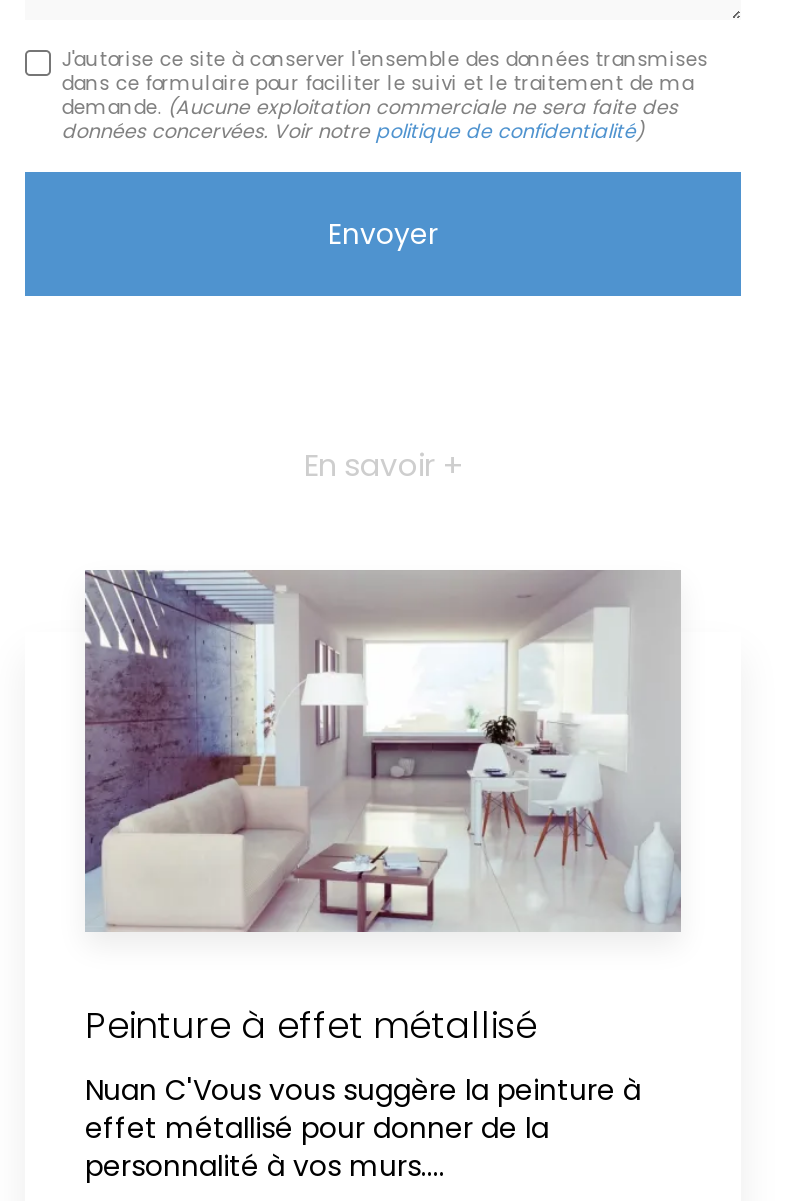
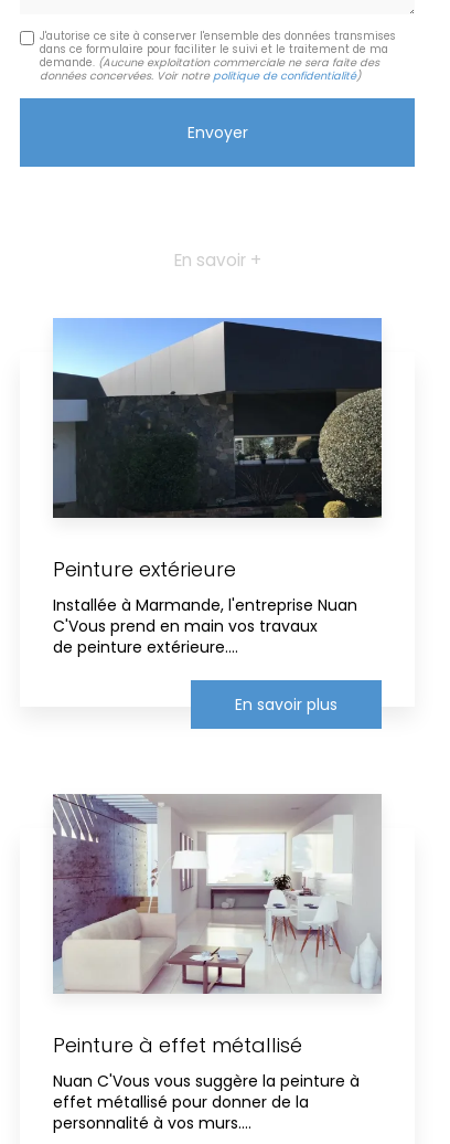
+ [image]
+ Peinture extérieure
+ Installée à Marmande, l'entreprise Nuan
+ C'Vous prend en main vos travaux
+ de peinture extérieure....
+ En savoir plus
